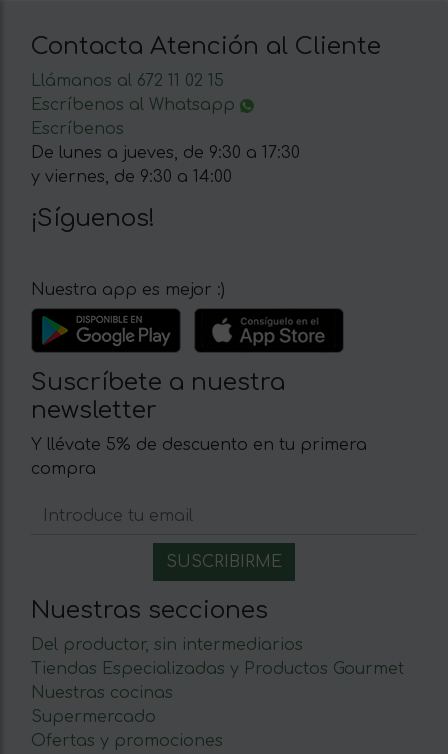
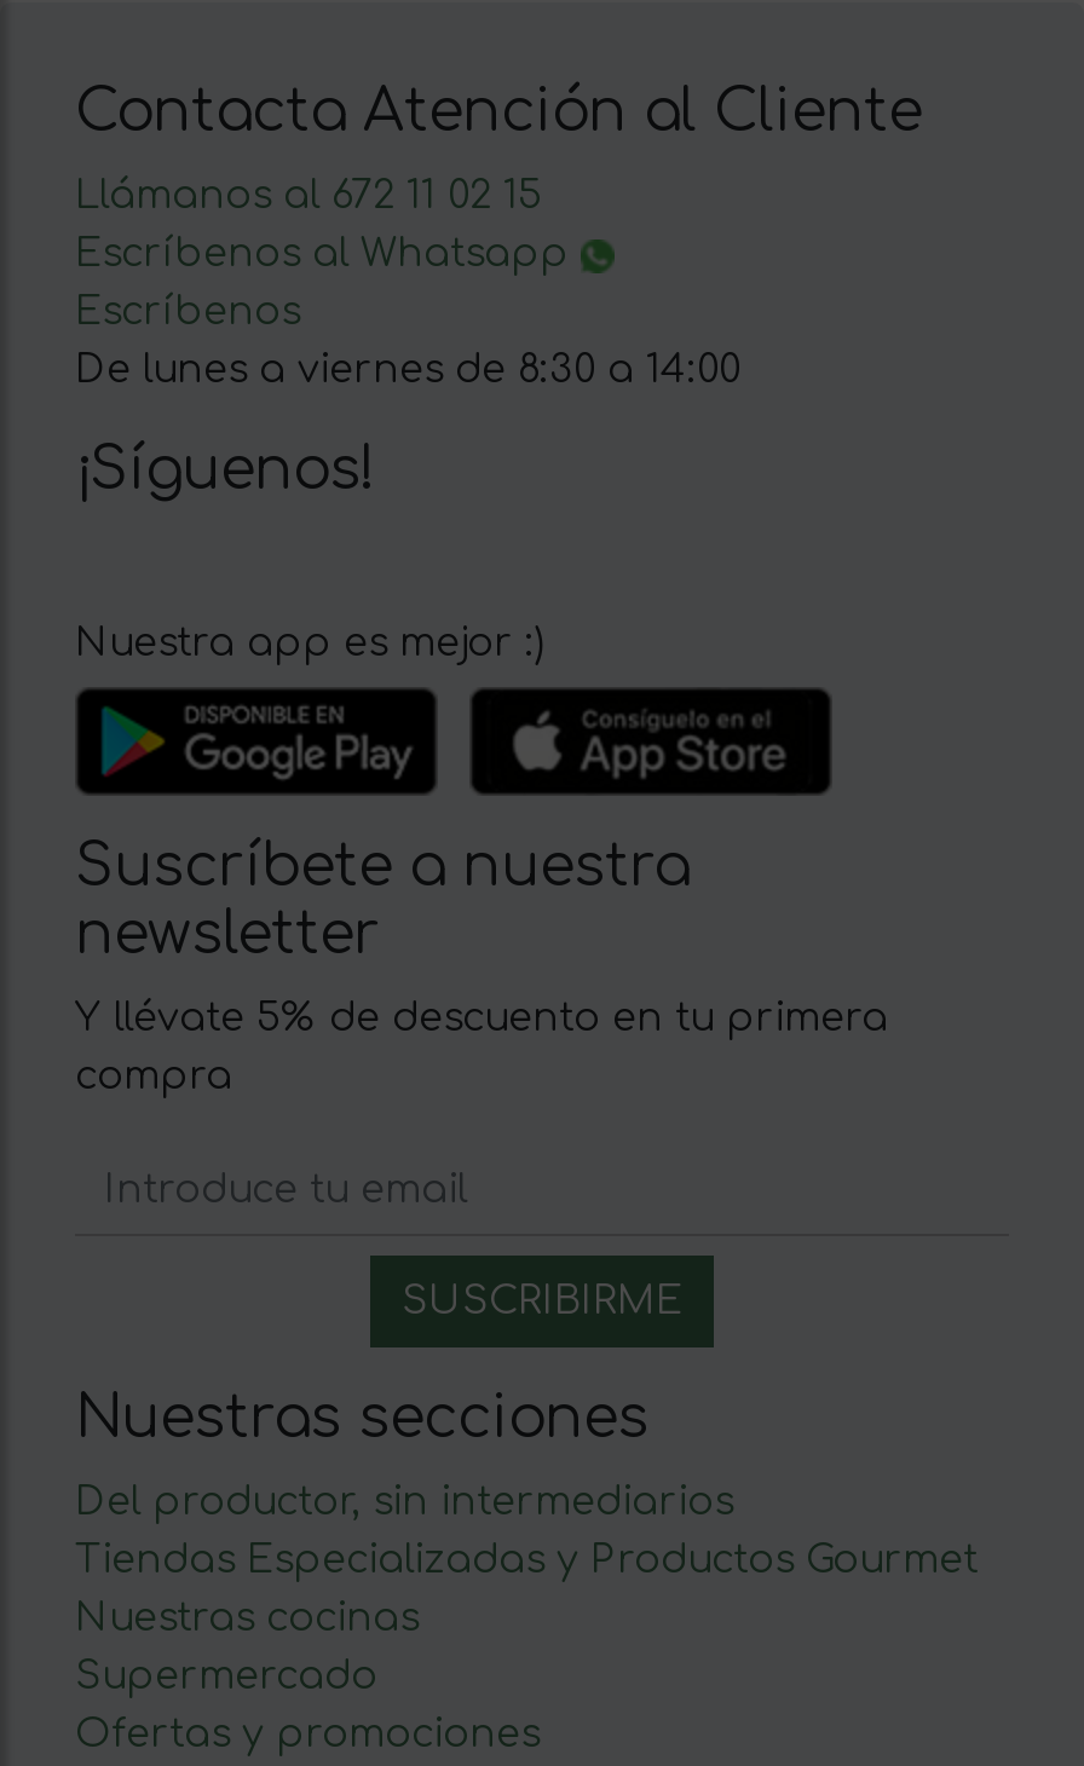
- De lunes a jueves, de 9:30 a 17:30
- y viernes, de 9:30 a 14:00
+ De lunes a viernes de 8:30 a 14:00
